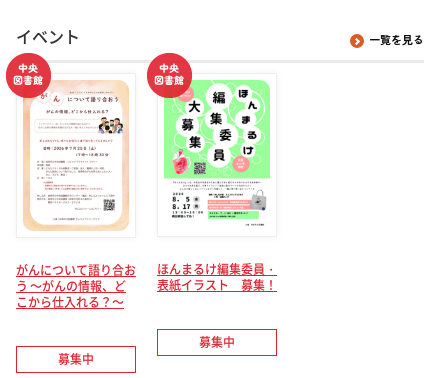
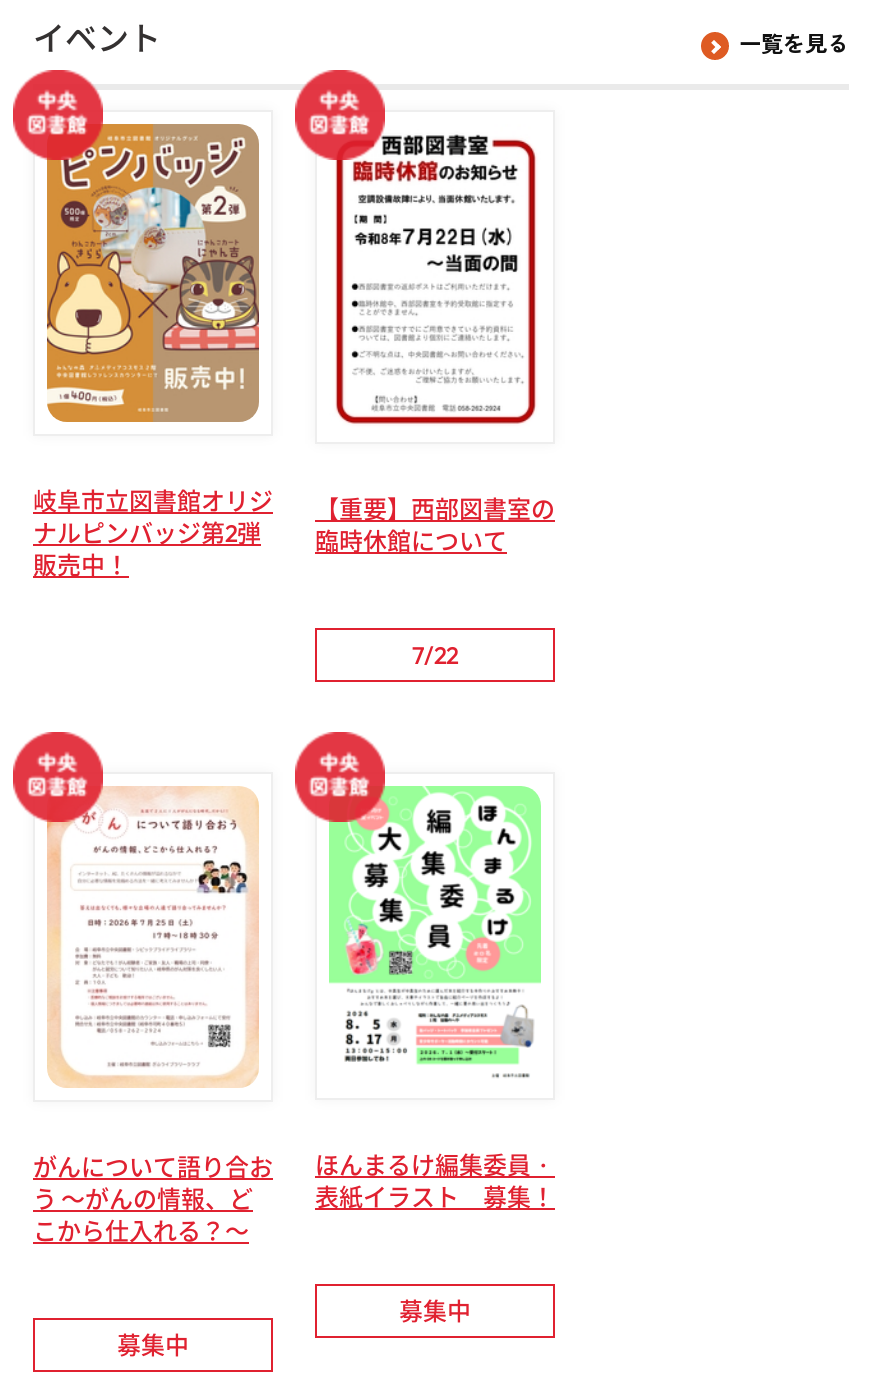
+ [image]
+ 岐阜市立図書館オリジ
+ ナルピンバッジ第2弾
+ 販売中！

+ [image]
+ 【重要】西部図書室の
+ 臨時休館について

+ 7/22
